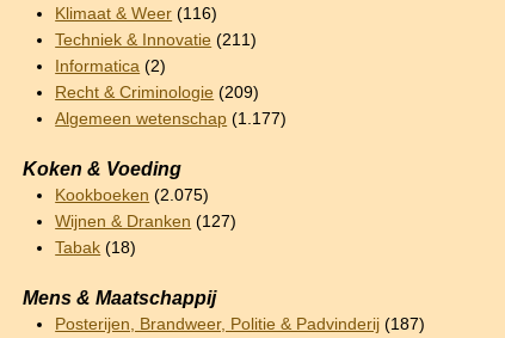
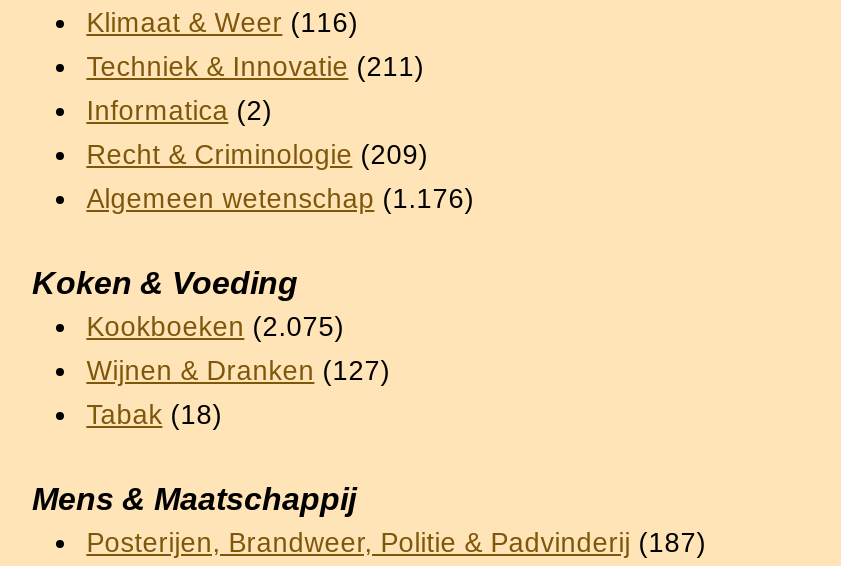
- Algemeen wetenschap (1.177)
+ Algemeen wetenschap (1.176)
